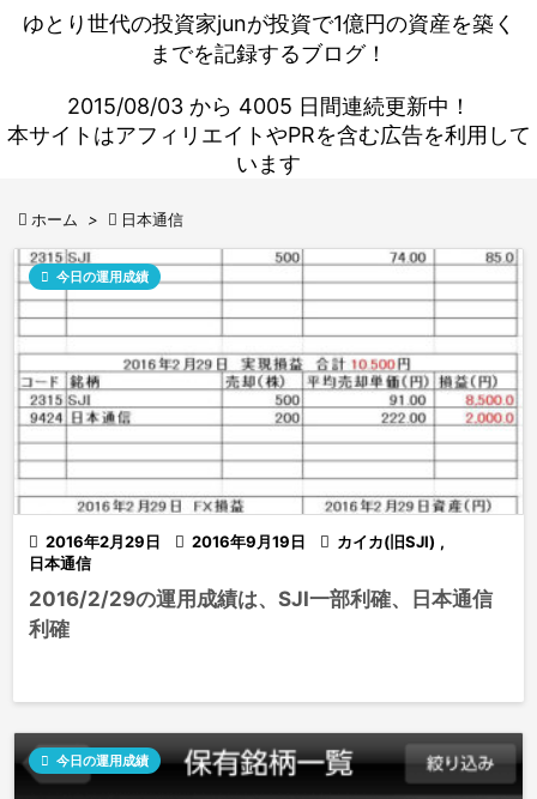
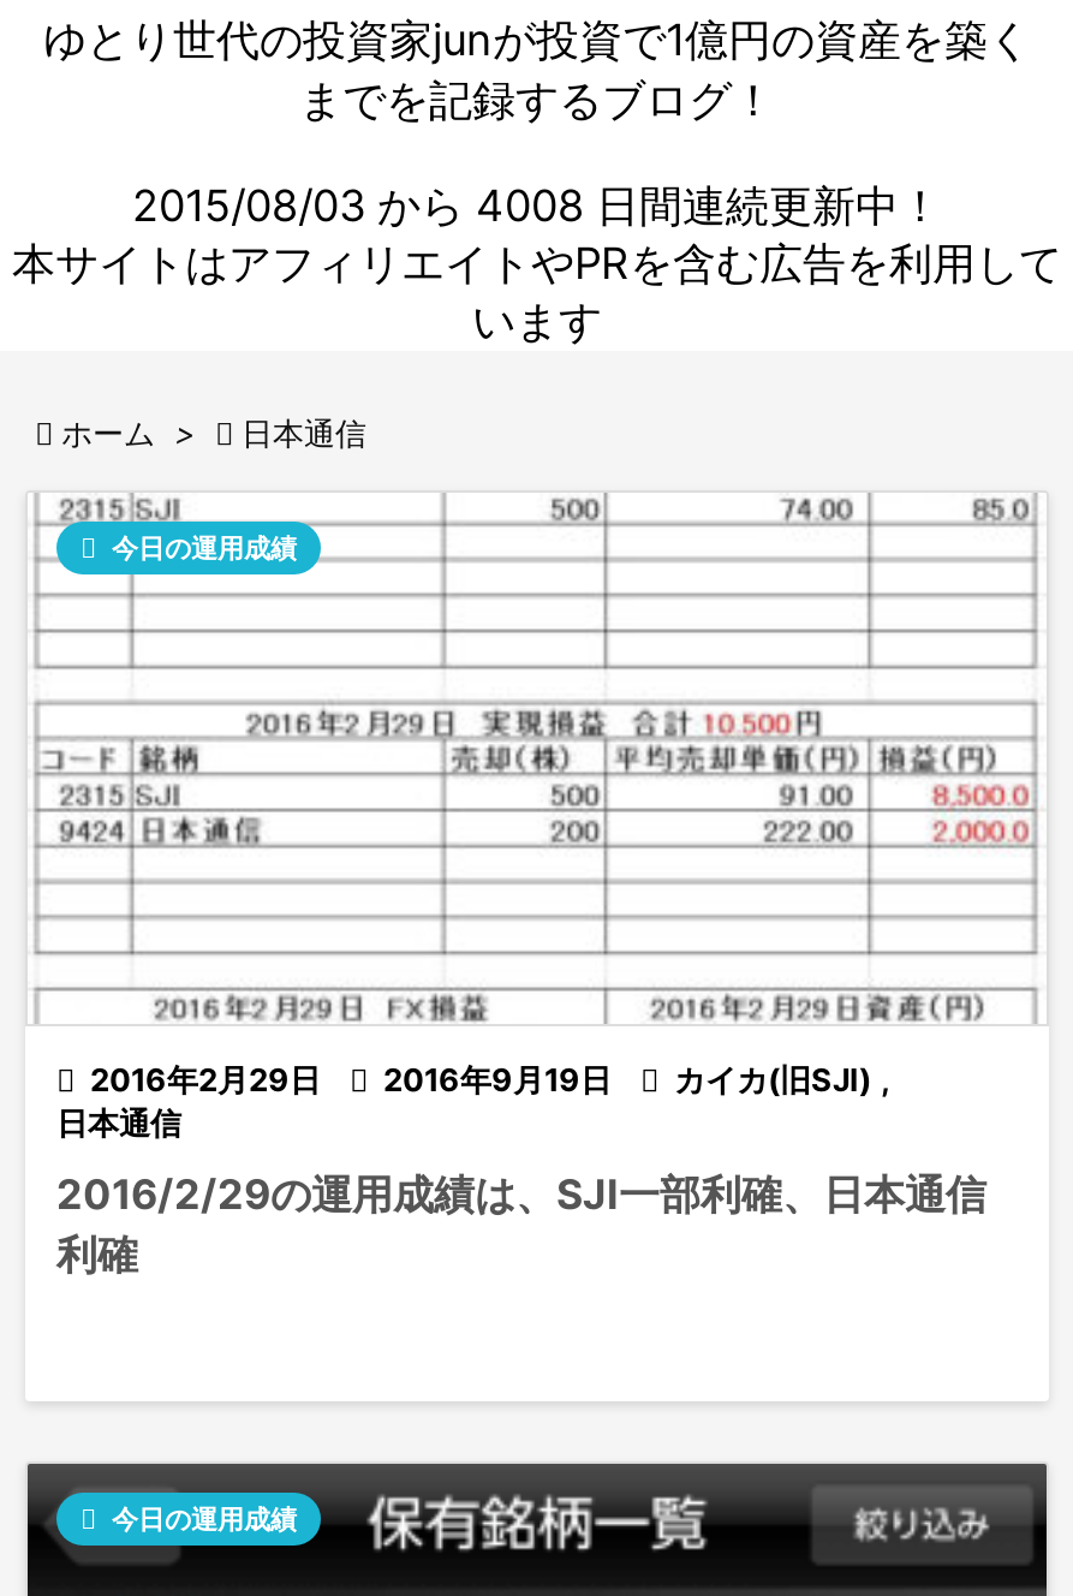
- 2015/08/03 から 4005 日間連続更新中！
+ 2015/08/03 から 4008 日間連続更新中！
